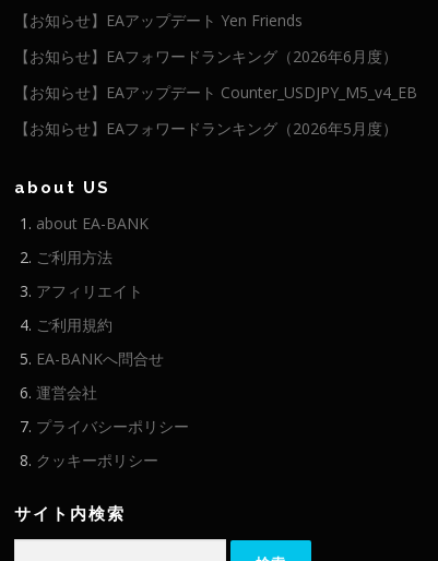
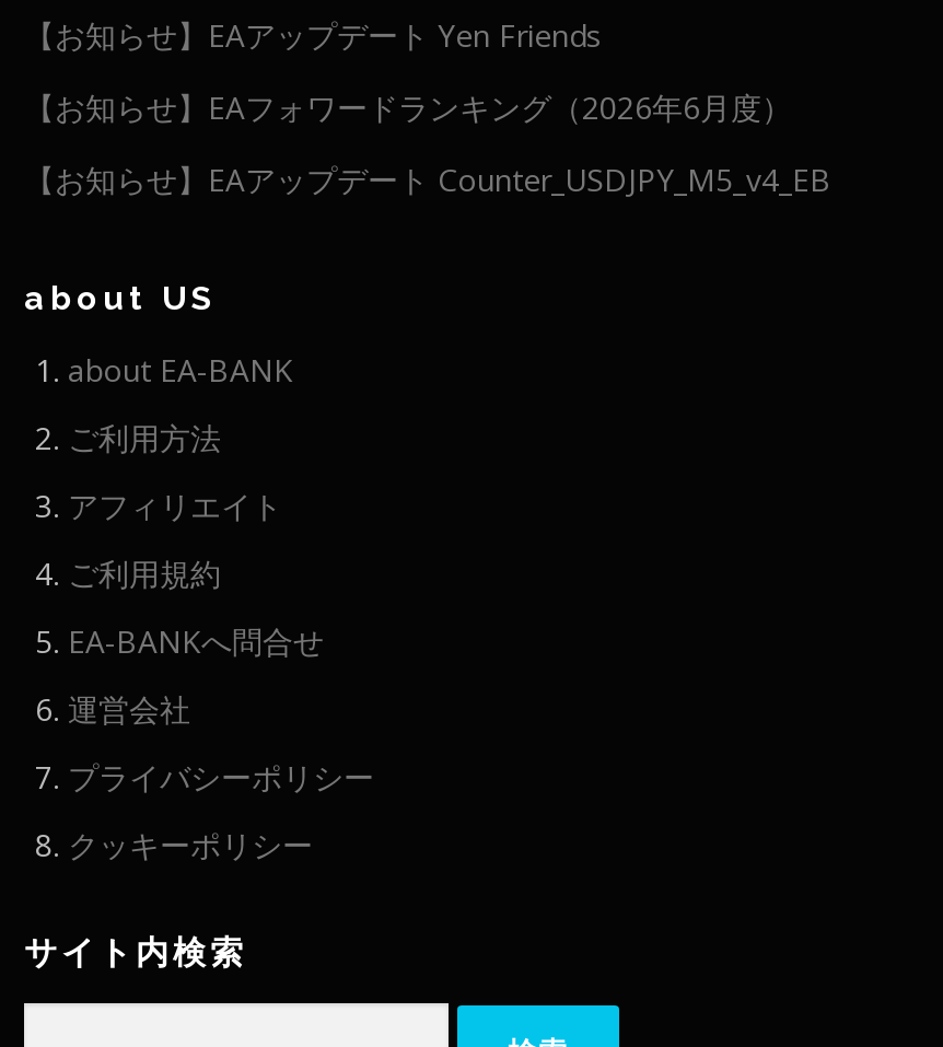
- 【お知らせ】EAフォワードランキング（2026年5月度）
